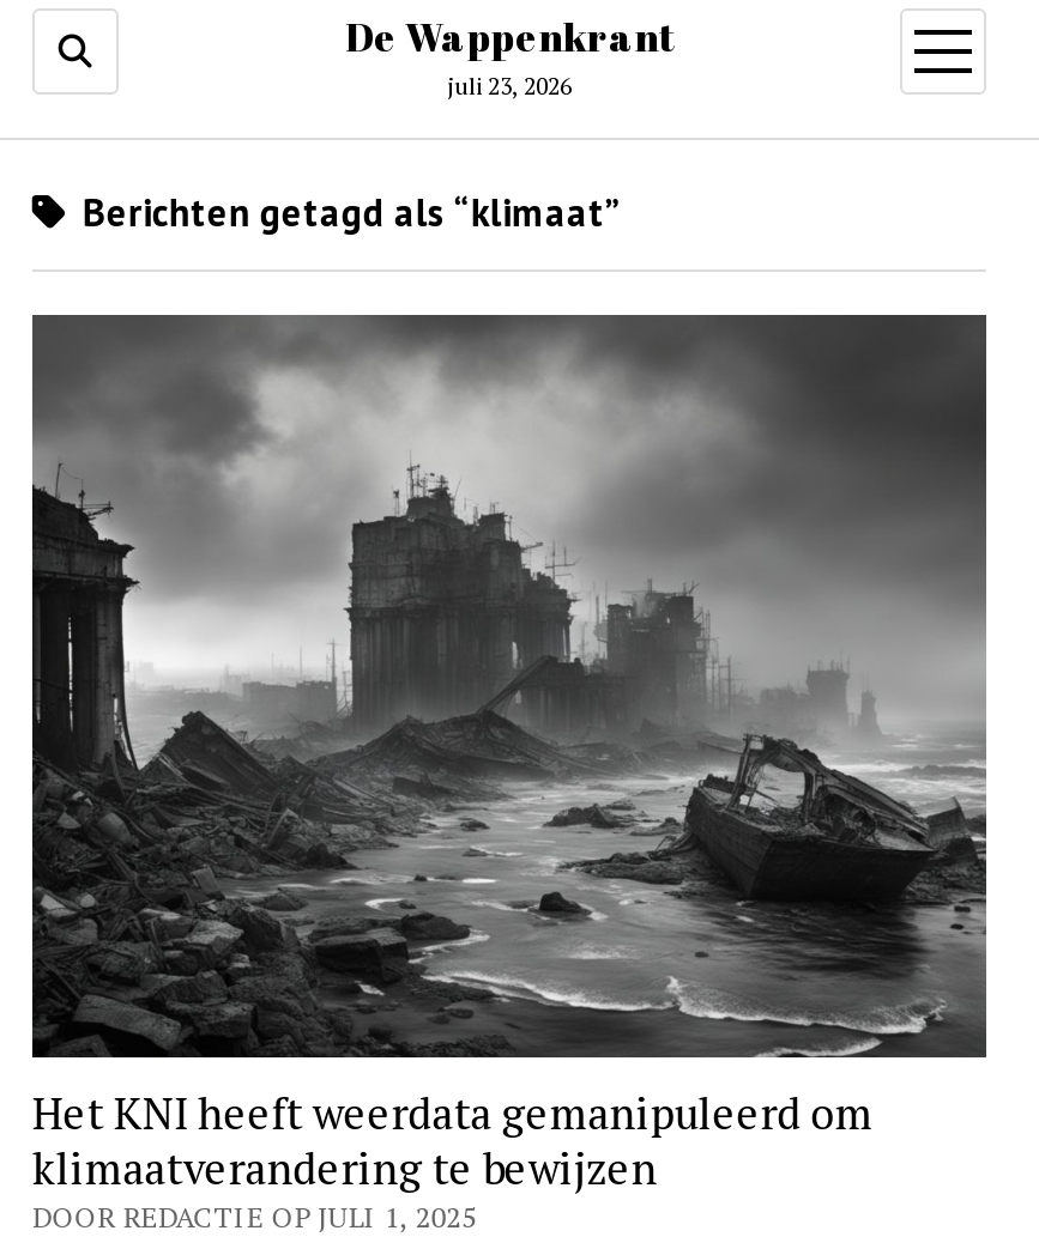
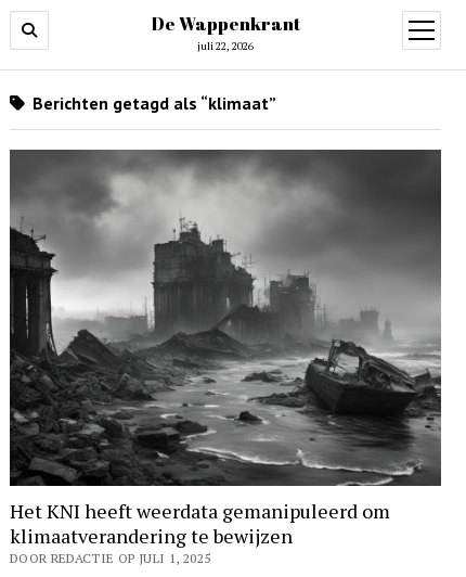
- juli 23, 2026
+ juli 22, 2026
